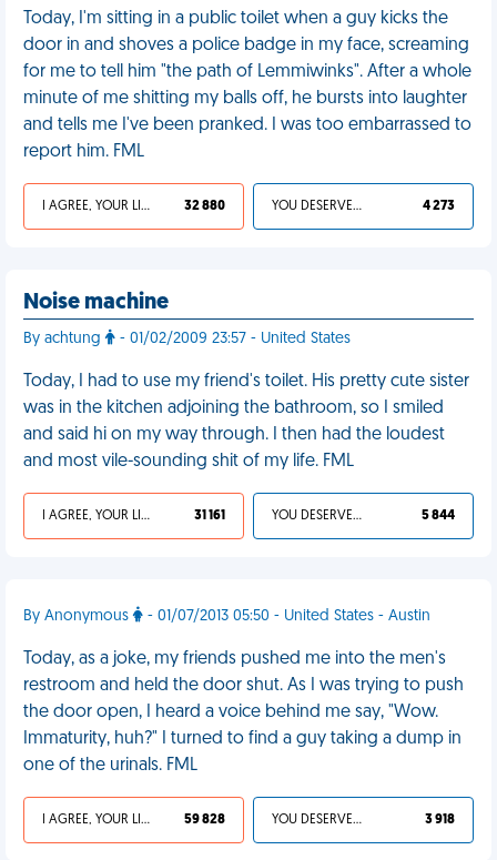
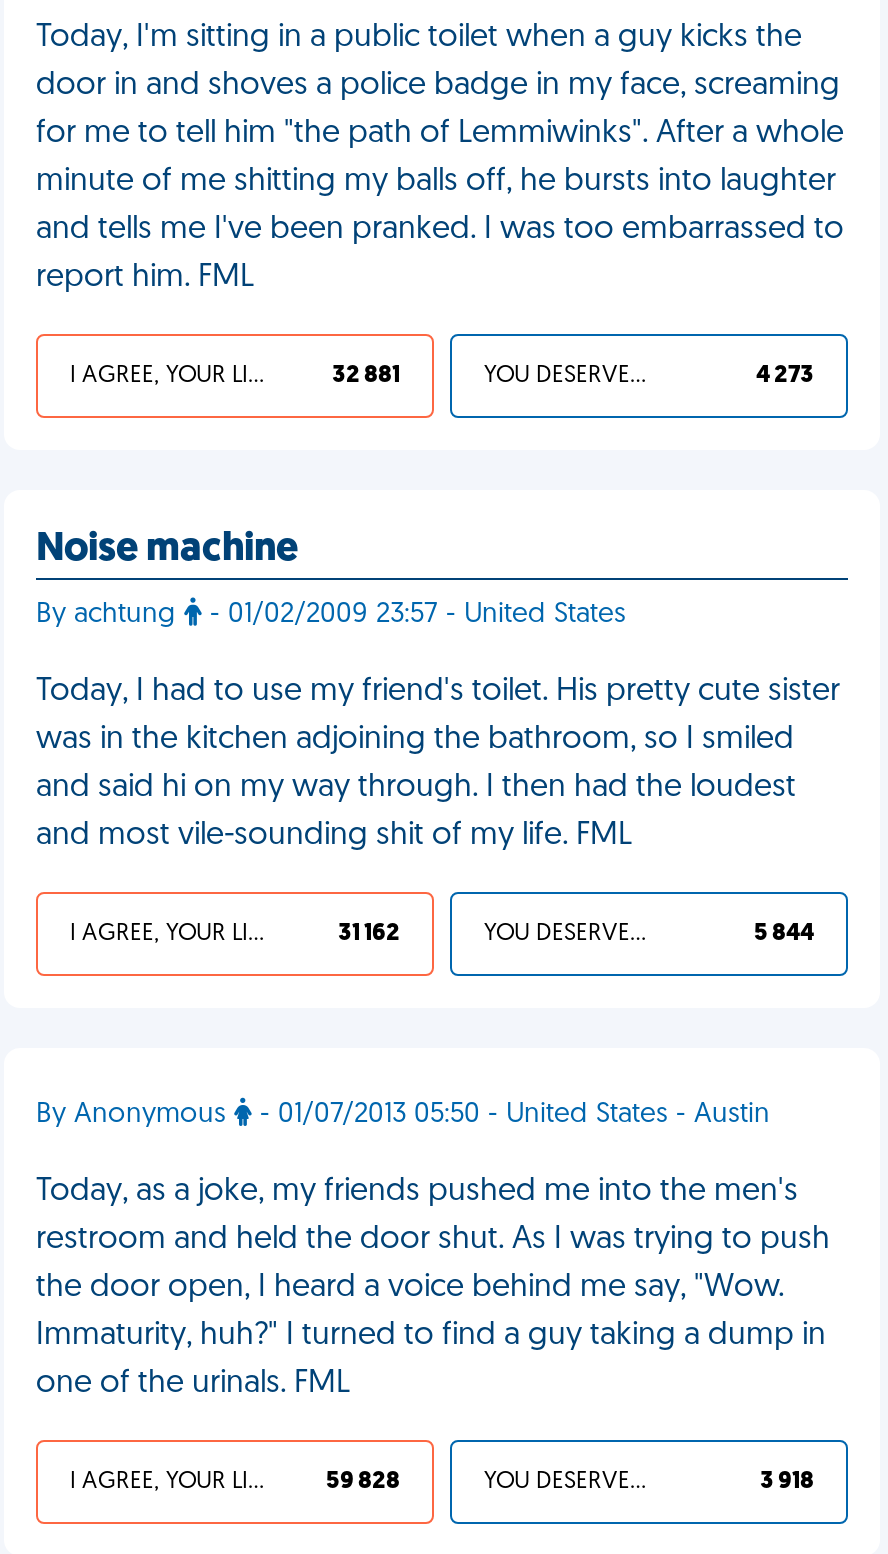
- 32 880
+ 32 881

- 31 161
+ 31 162
